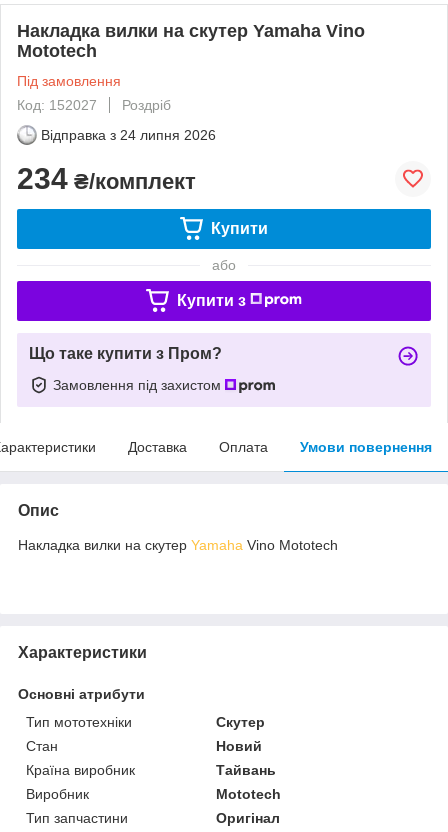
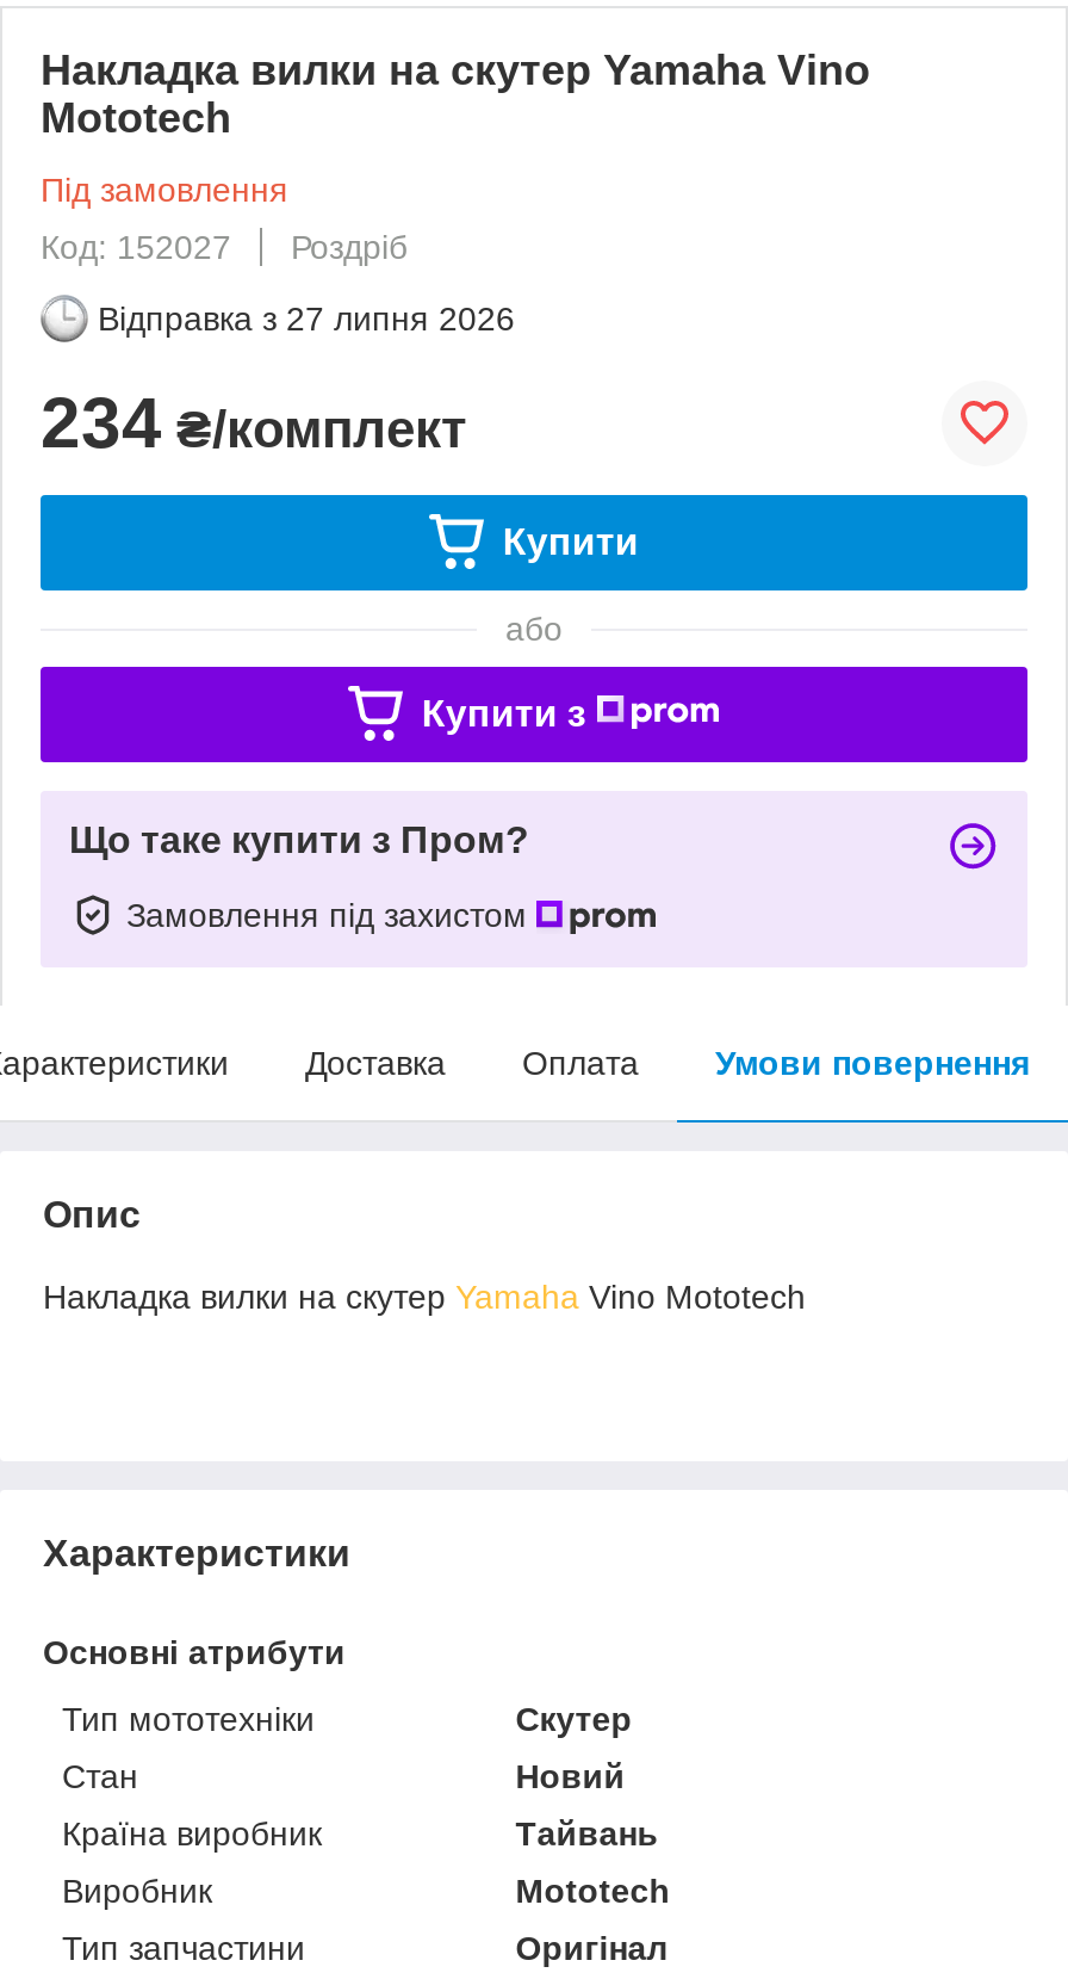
- Відправка з 24 липня 2026
+ Відправка з 27 липня 2026
